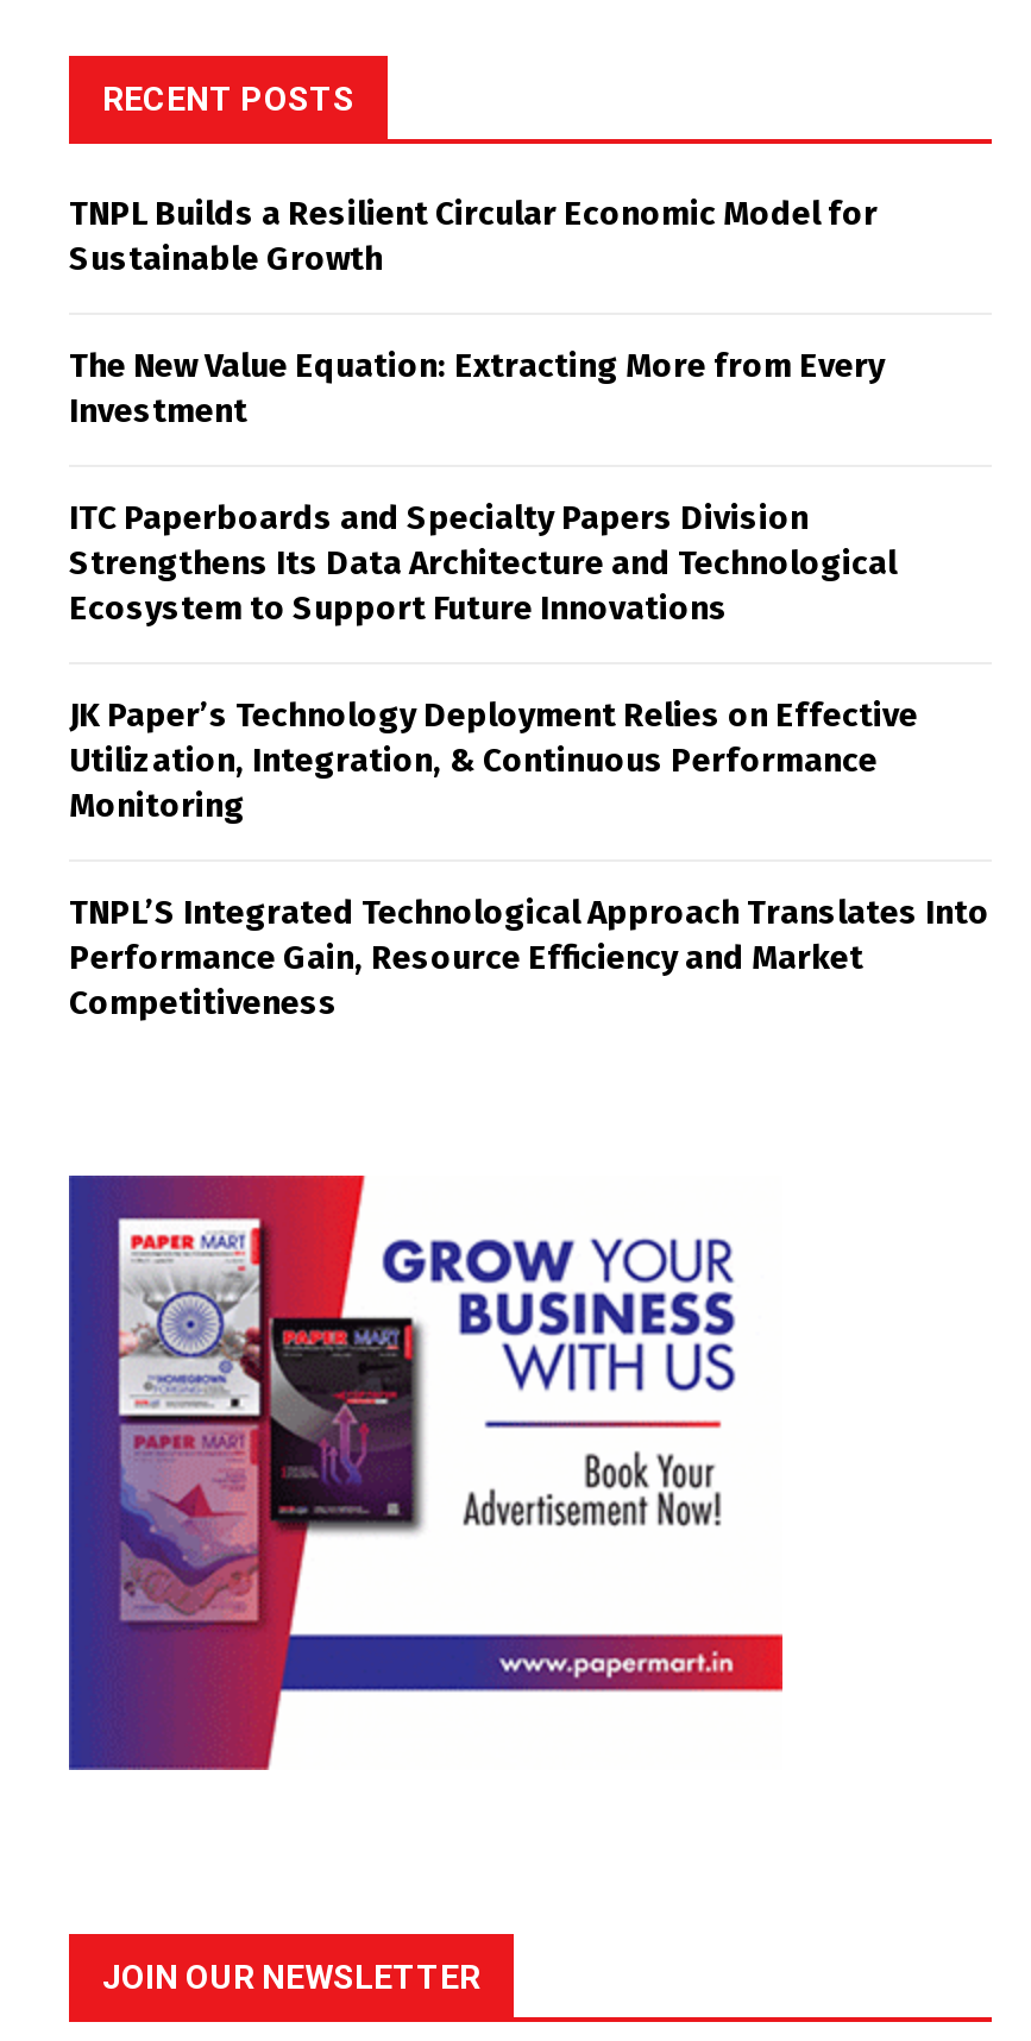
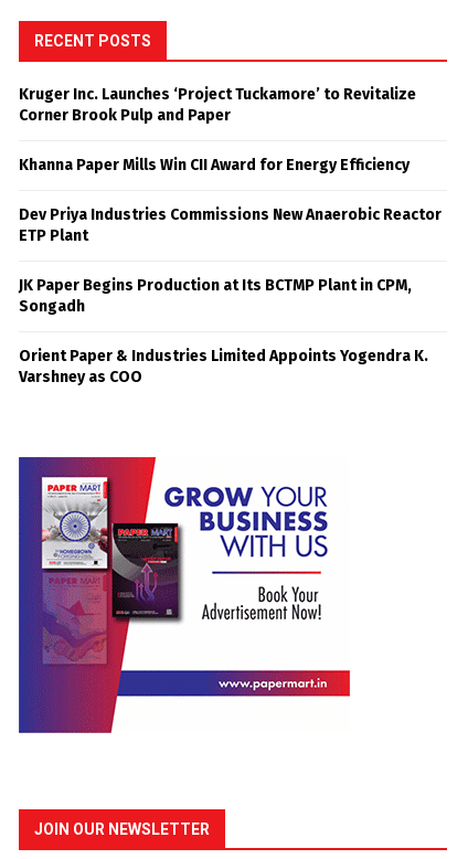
- TNPL Builds a Resilient Circular Economic Model for
- Sustainable Growth
+ Kruger Inc. Launches ‘Project Tuckamore’ to Revitalize
+ Corner Brook Pulp and Paper

- The New Value Equation: Extracting More from Every
- Investment
+ Khanna Paper Mills Win CII Award for Energy Efficiency

- ITC Paperboards and Specialty Papers Division
- Strengthens Its Data Architecture and Technological
- Ecosystem to Support Future Innovations
+ Dev Priya Industries Commissions New Anaerobic Reactor
+ ETP Plant

- JK Paper’s Technology Deployment Relies on Effective
- Utilization, Integration, & Continuous Performance
- Monitoring
+ JK Paper Begins Production at Its BCTMP Plant in CPM,
+ Songadh

- TNPL’S Integrated Technological Approach Translates Into
- Performance Gain, Resource Efficiency and Market
- Competitiveness
+ Orient Paper & Industries Limited Appoints Yogendra K.
+ Varshney as COO

moved up: [image]
